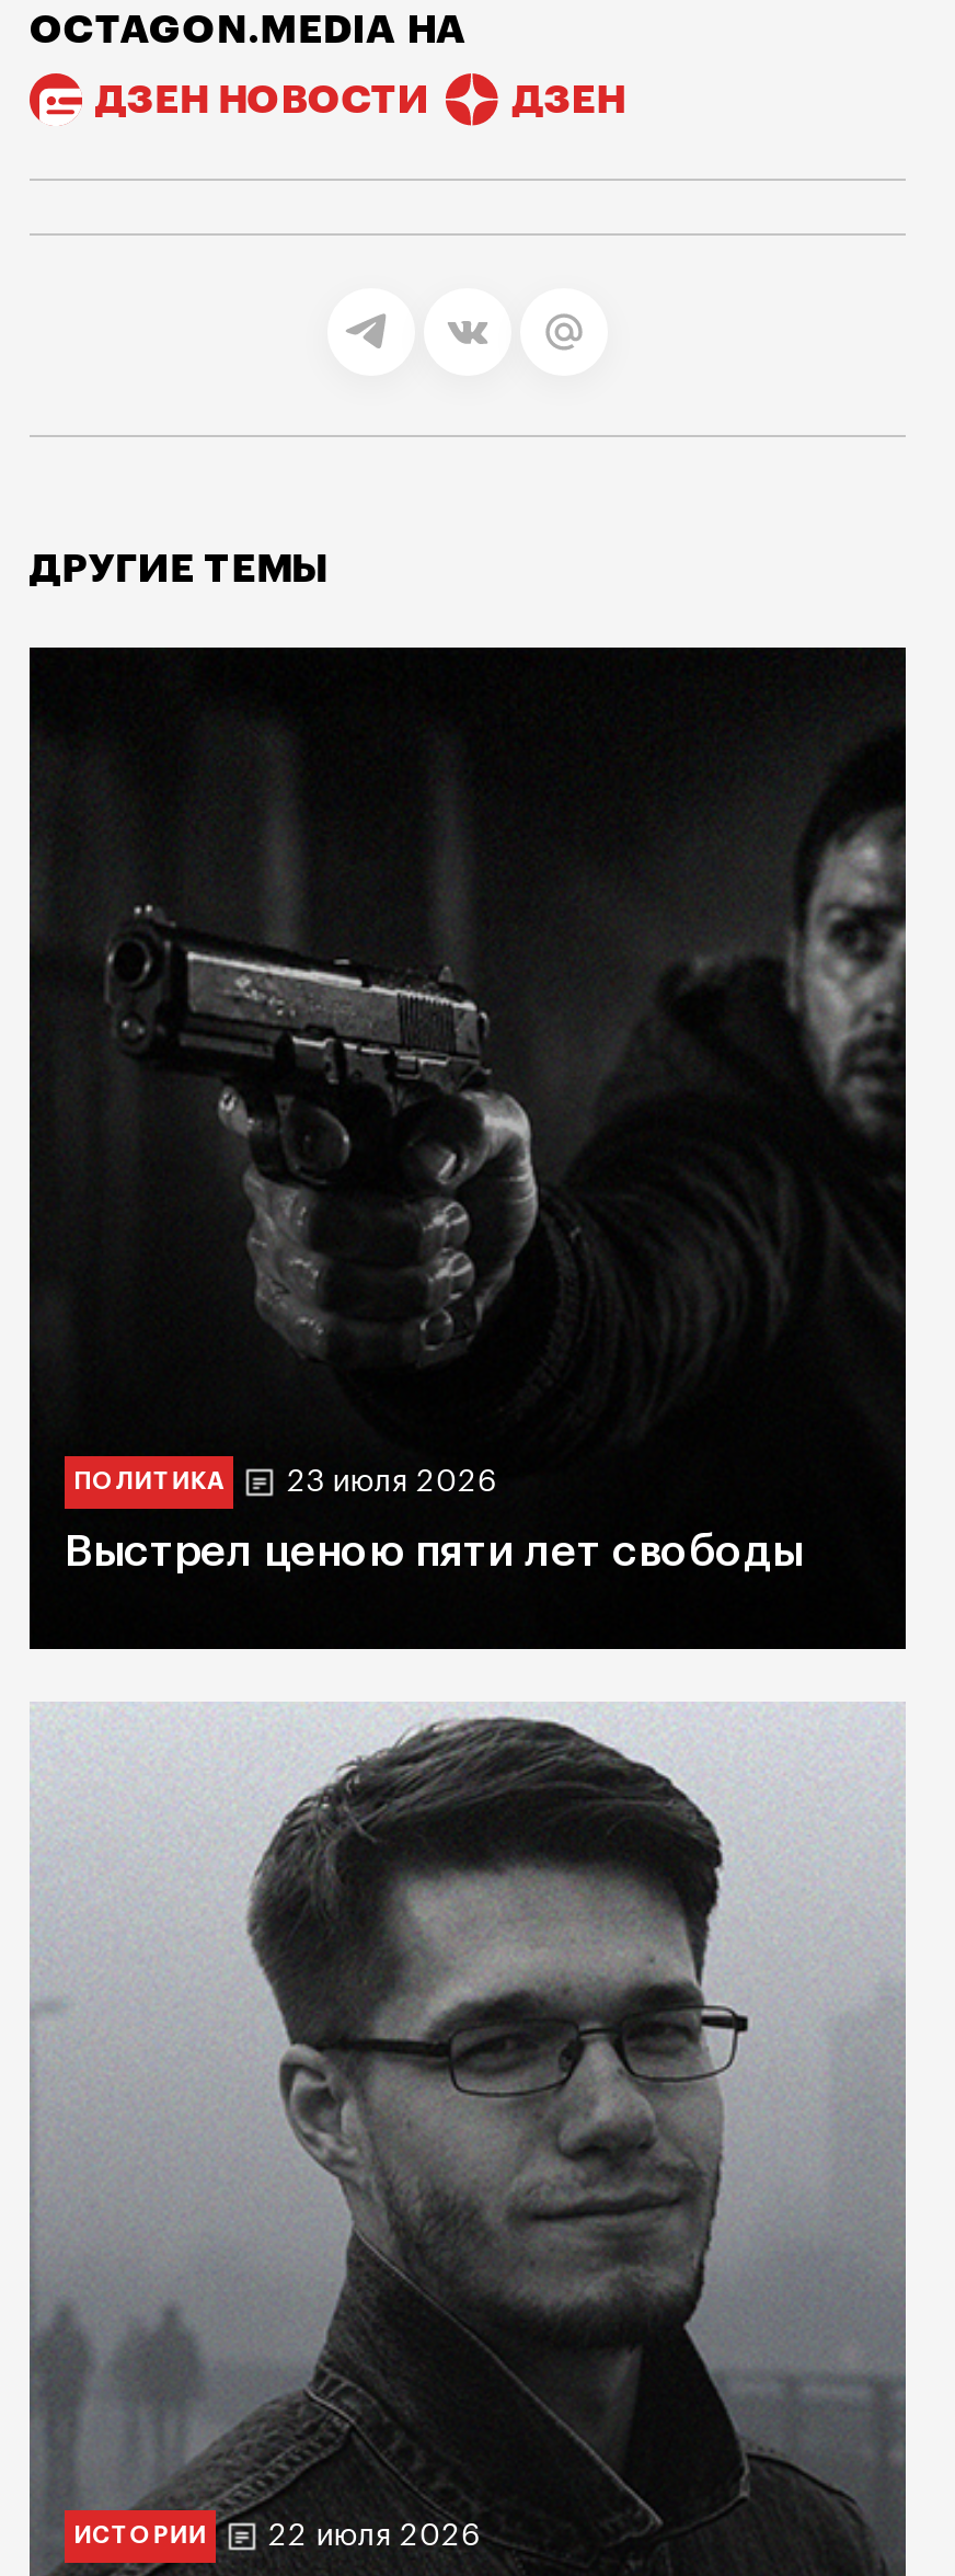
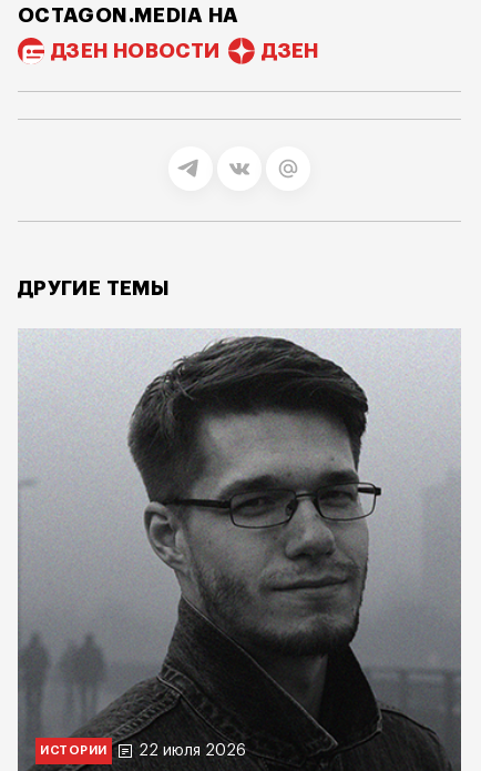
- [image]
- ПОЛИТИКА
- 23 июля 2026
- Выстрел ценою пяти лет свободы
